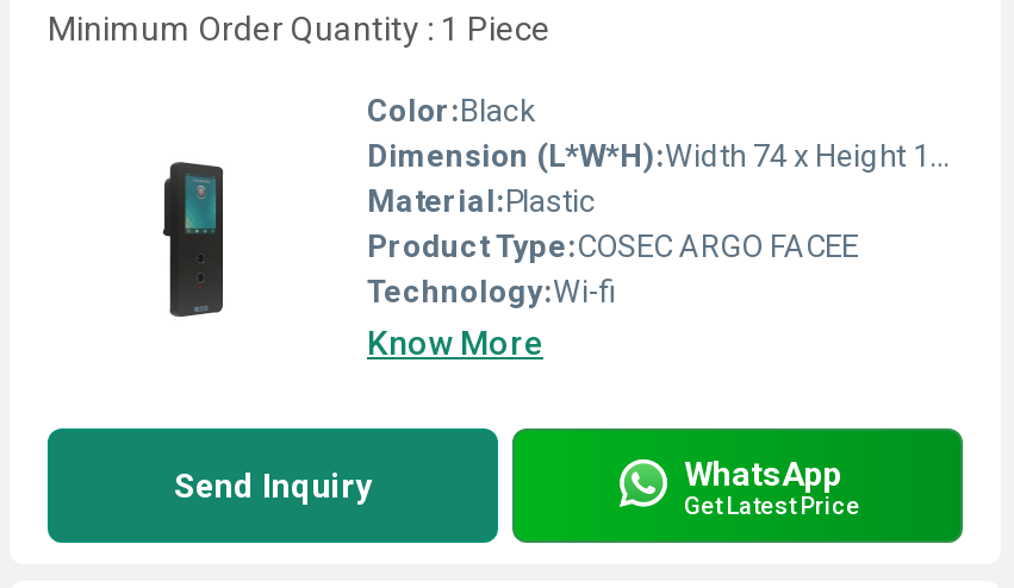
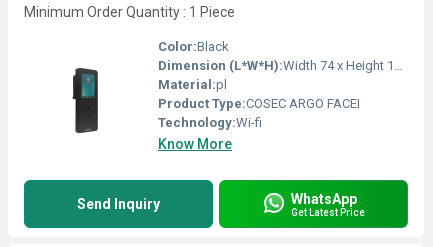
- Material:Plastic
+ Material:pl

- Product Type:COSEC ARGO FACEE
+ Product Type:COSEC ARGO FACEI
